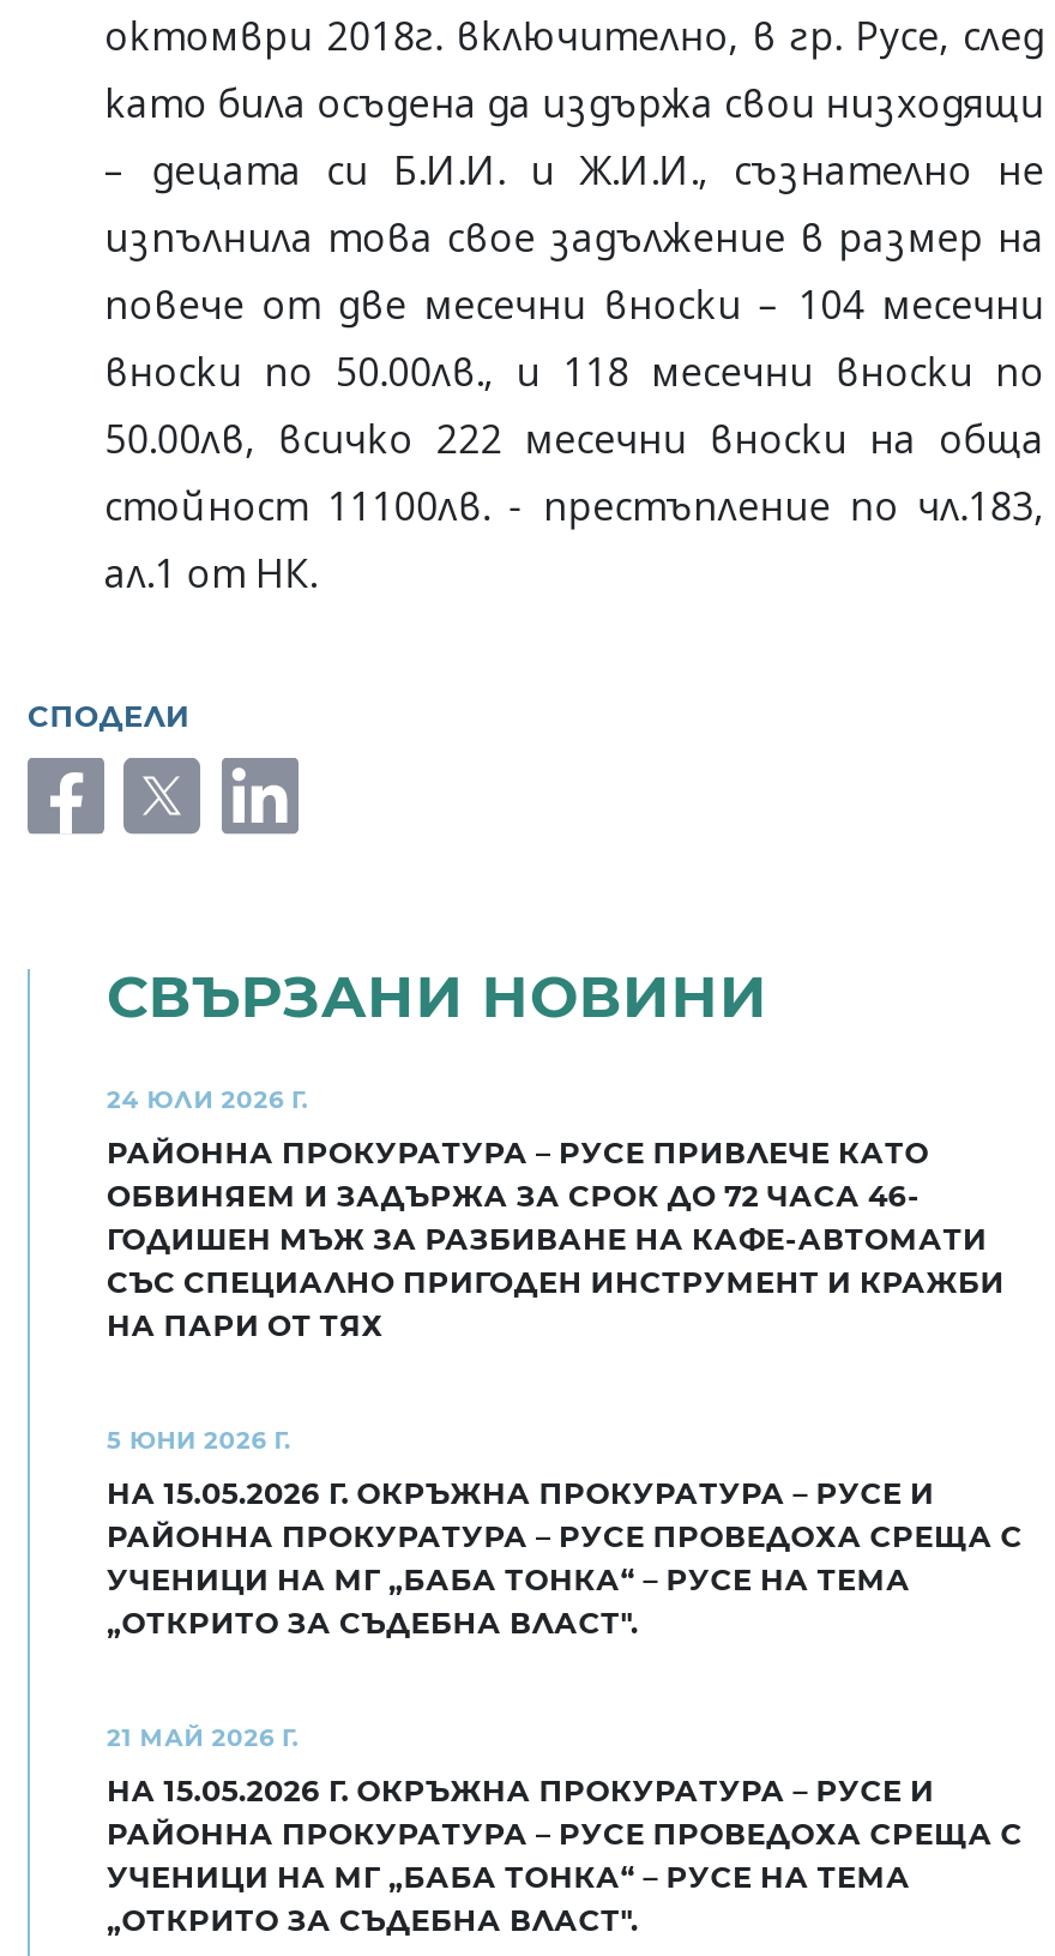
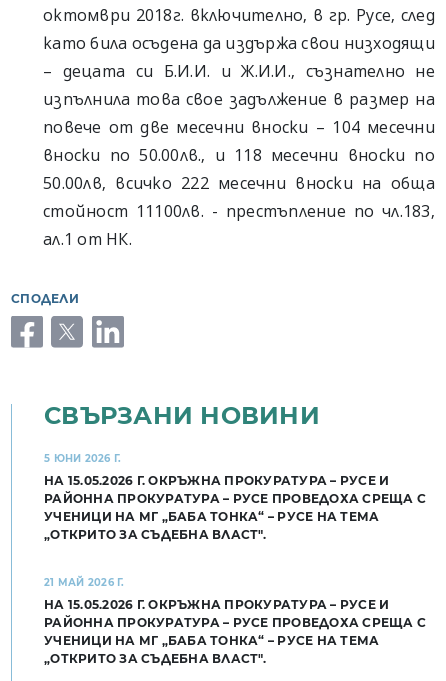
- 24 ЮЛИ 2026 Г.
- РАЙОННА ПРОКУРАТУРА – РУСЕ ПРИВЛЕЧЕ КАТО
- ОБВИНЯЕМ И ЗАДЪРЖА ЗА СРОК ДО 72 ЧАСА 46-
- ГОДИШЕН МЪЖ ЗА РАЗБИВАНЕ НА КАФЕ-АВТОМАТИ
- СЪС СПЕЦИАЛНО ПРИГОДЕН ИНСТРУМЕНТ И КРАЖБИ
- НА ПАРИ ОТ ТЯХ
